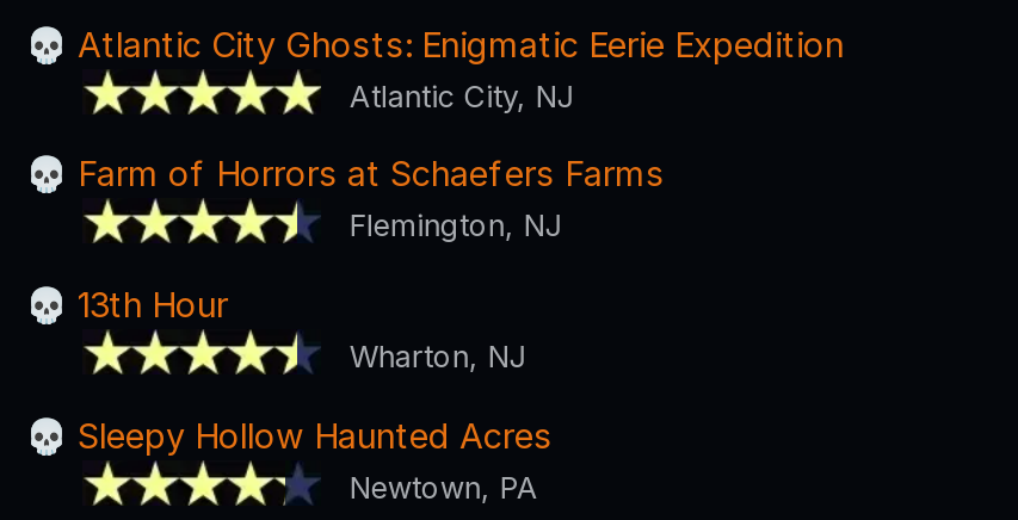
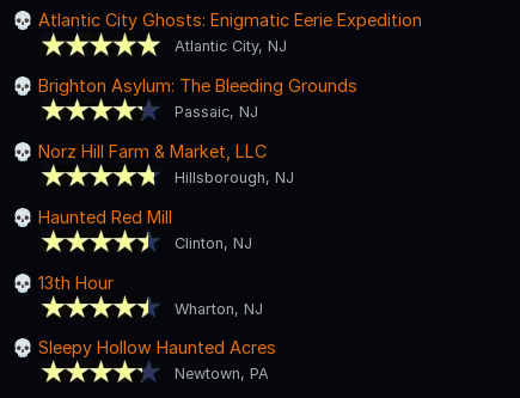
- Farm of Horrors at Schaefers Farms
- Flemington, NJ
+ Brighton Asylum: The Bleeding Grounds
+ Passaic, NJ
+ Norz Hill Farm & Market, LLC
+ Hillsborough, NJ
+ Haunted Red Mill
+ Clinton, NJ
